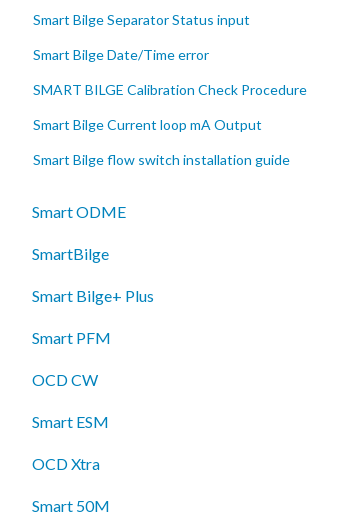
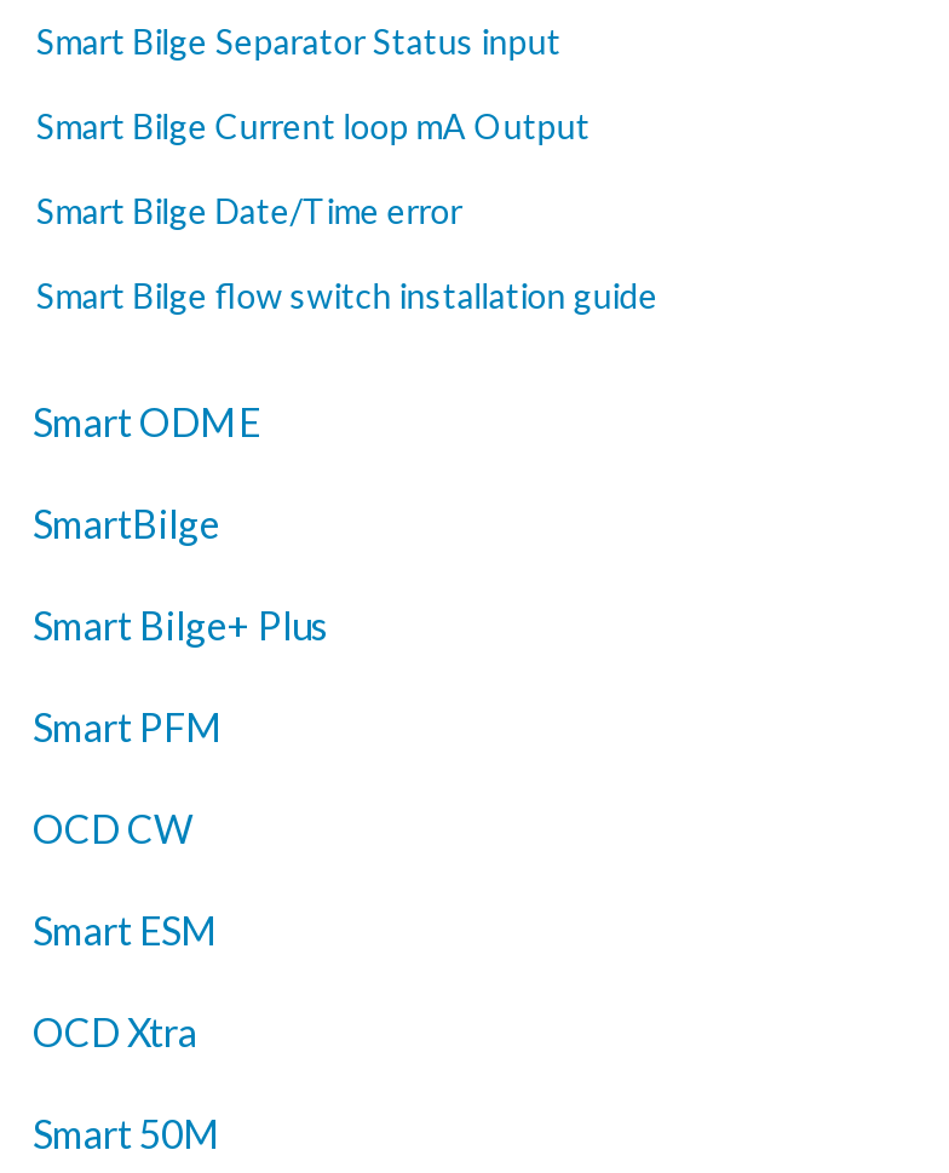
moved down: Smart Bilge Date/Time error

- SMART BILGE Calibration Check Procedure

moved up: Smart Bilge Current loop mA Output
